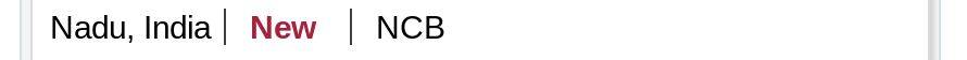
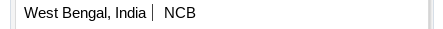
- Nadu, India
- New
+ West Bengal, India
